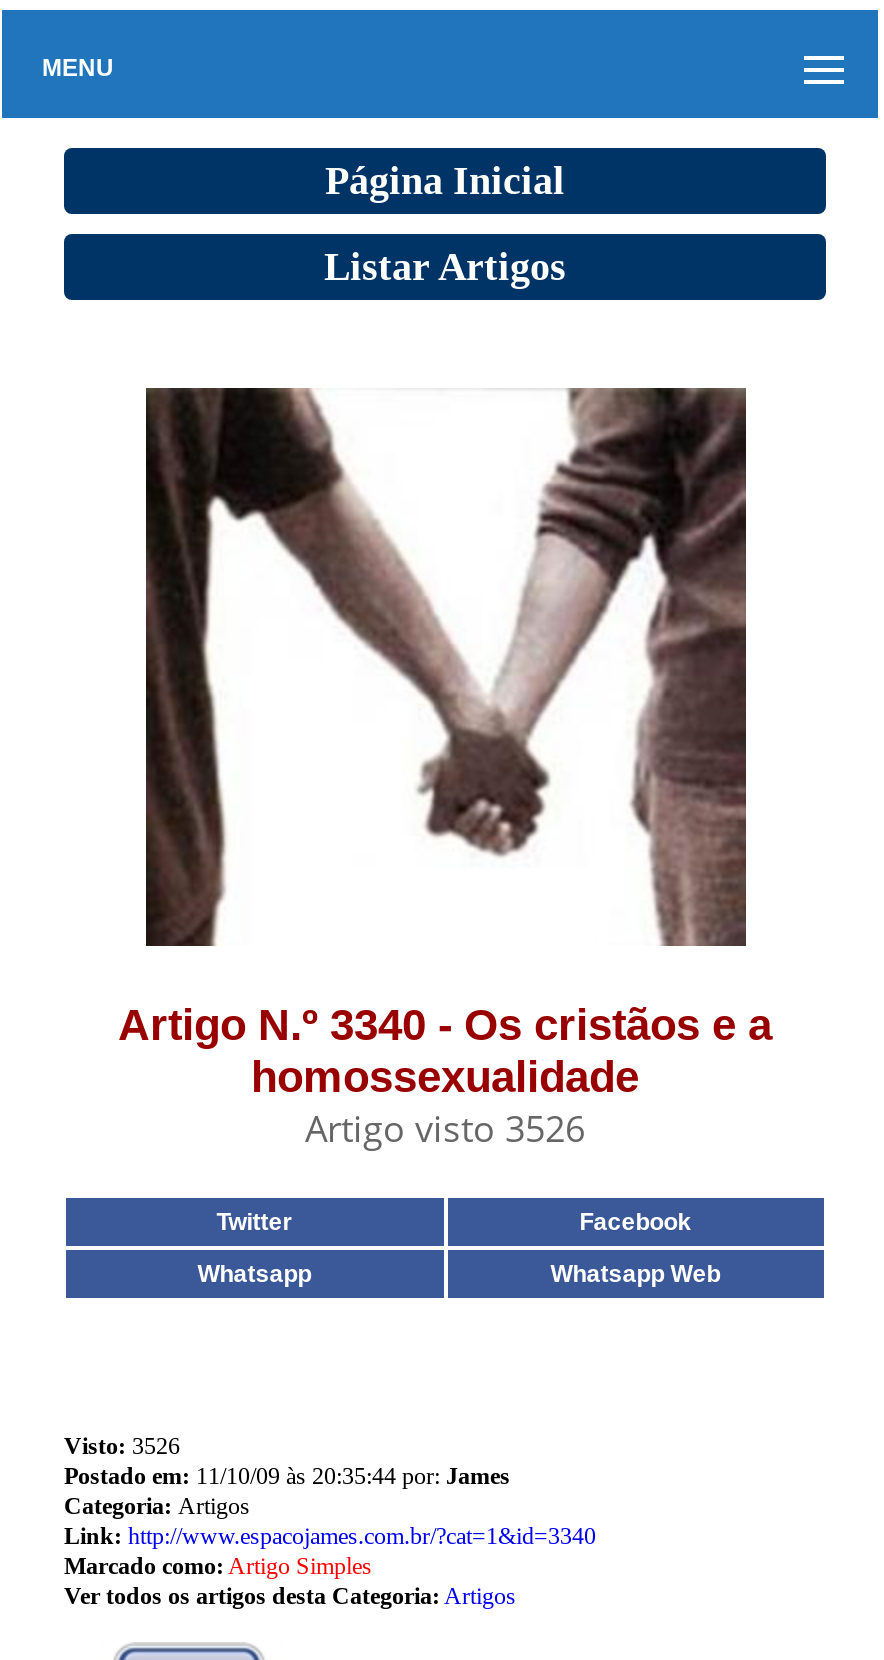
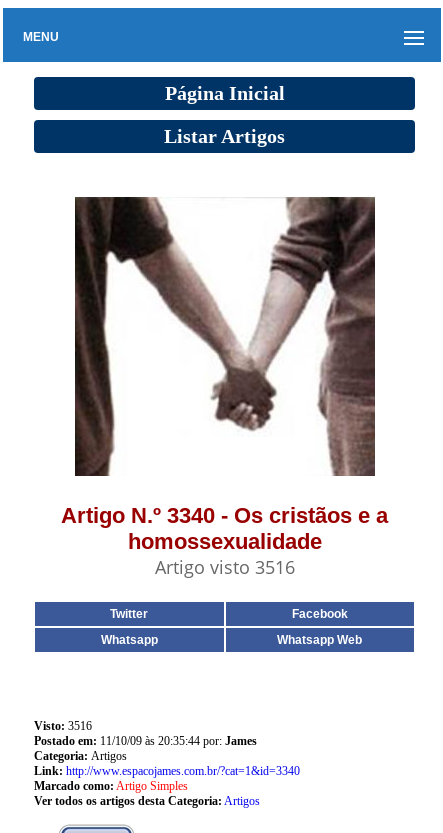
- Artigo visto 3526
+ Artigo visto 3516

- Visto: 3526
+ Visto: 3516
